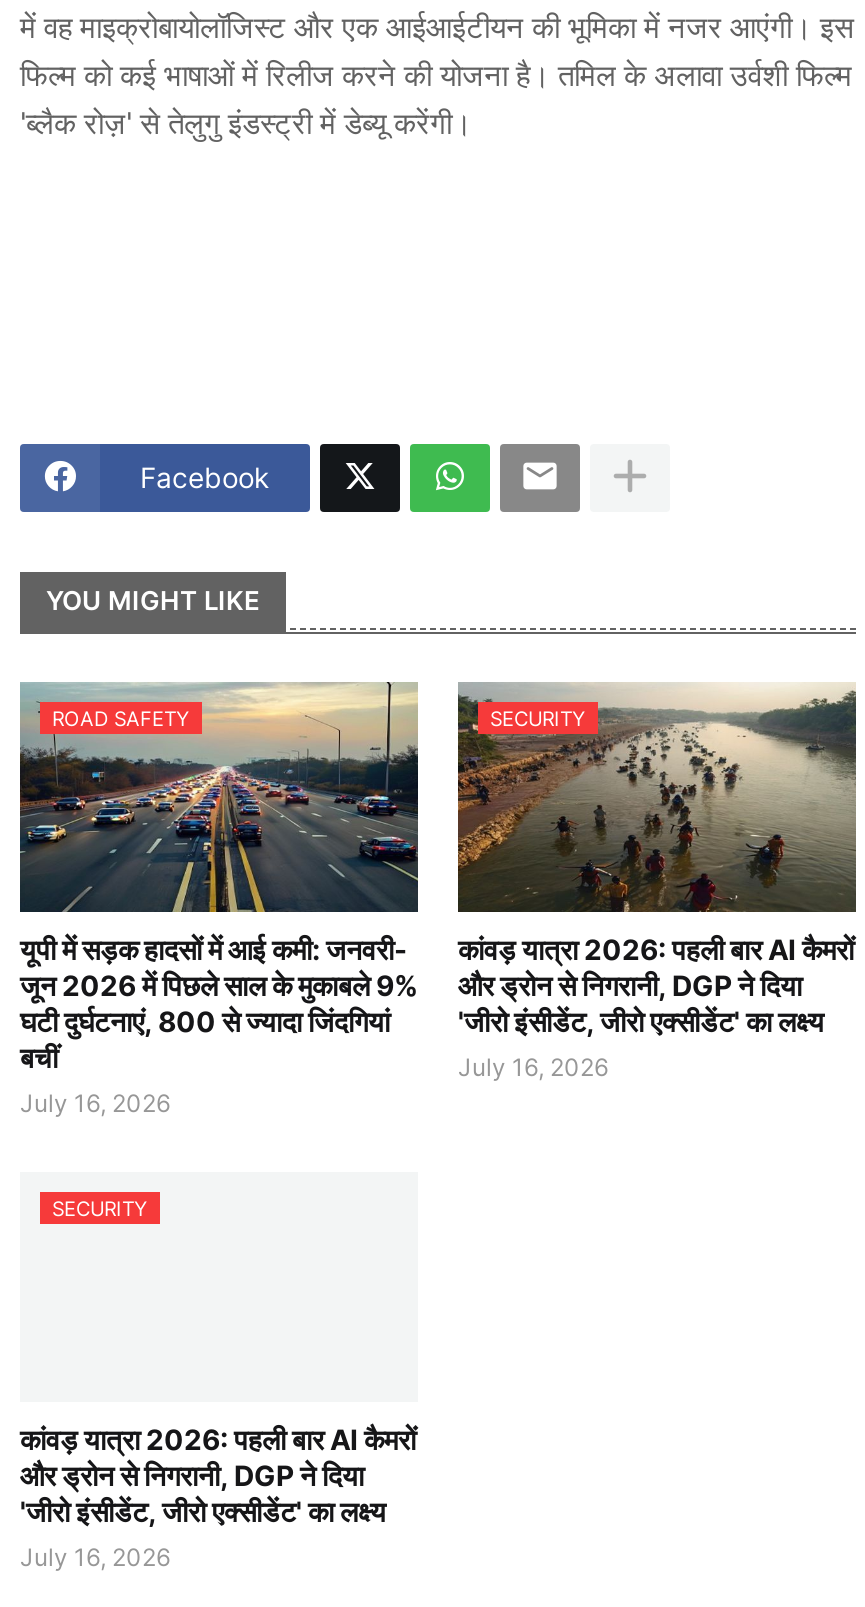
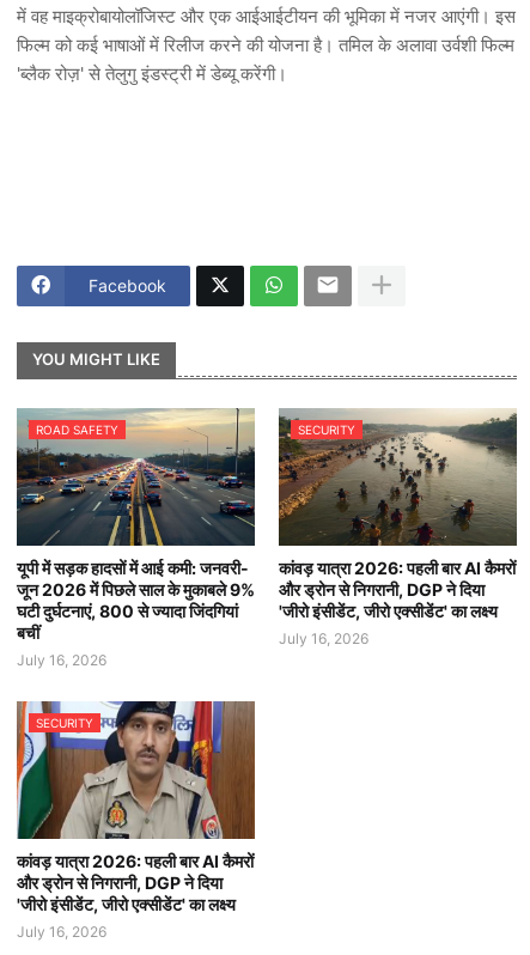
+ [image]
